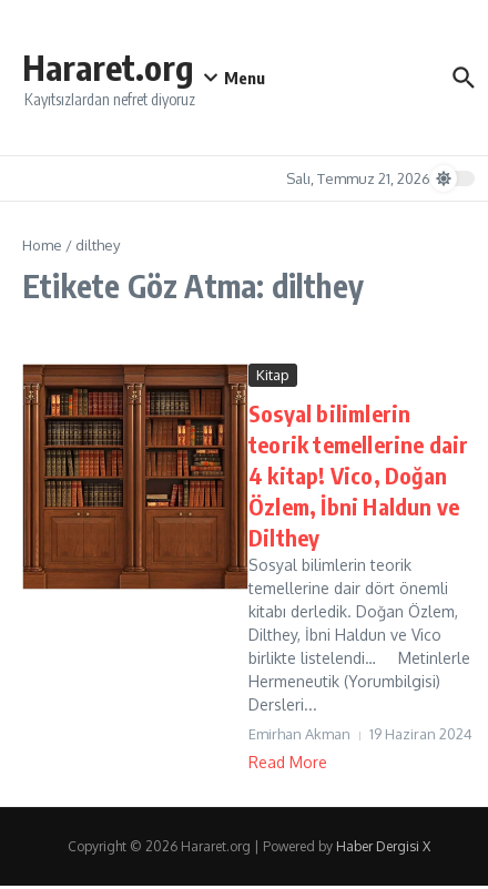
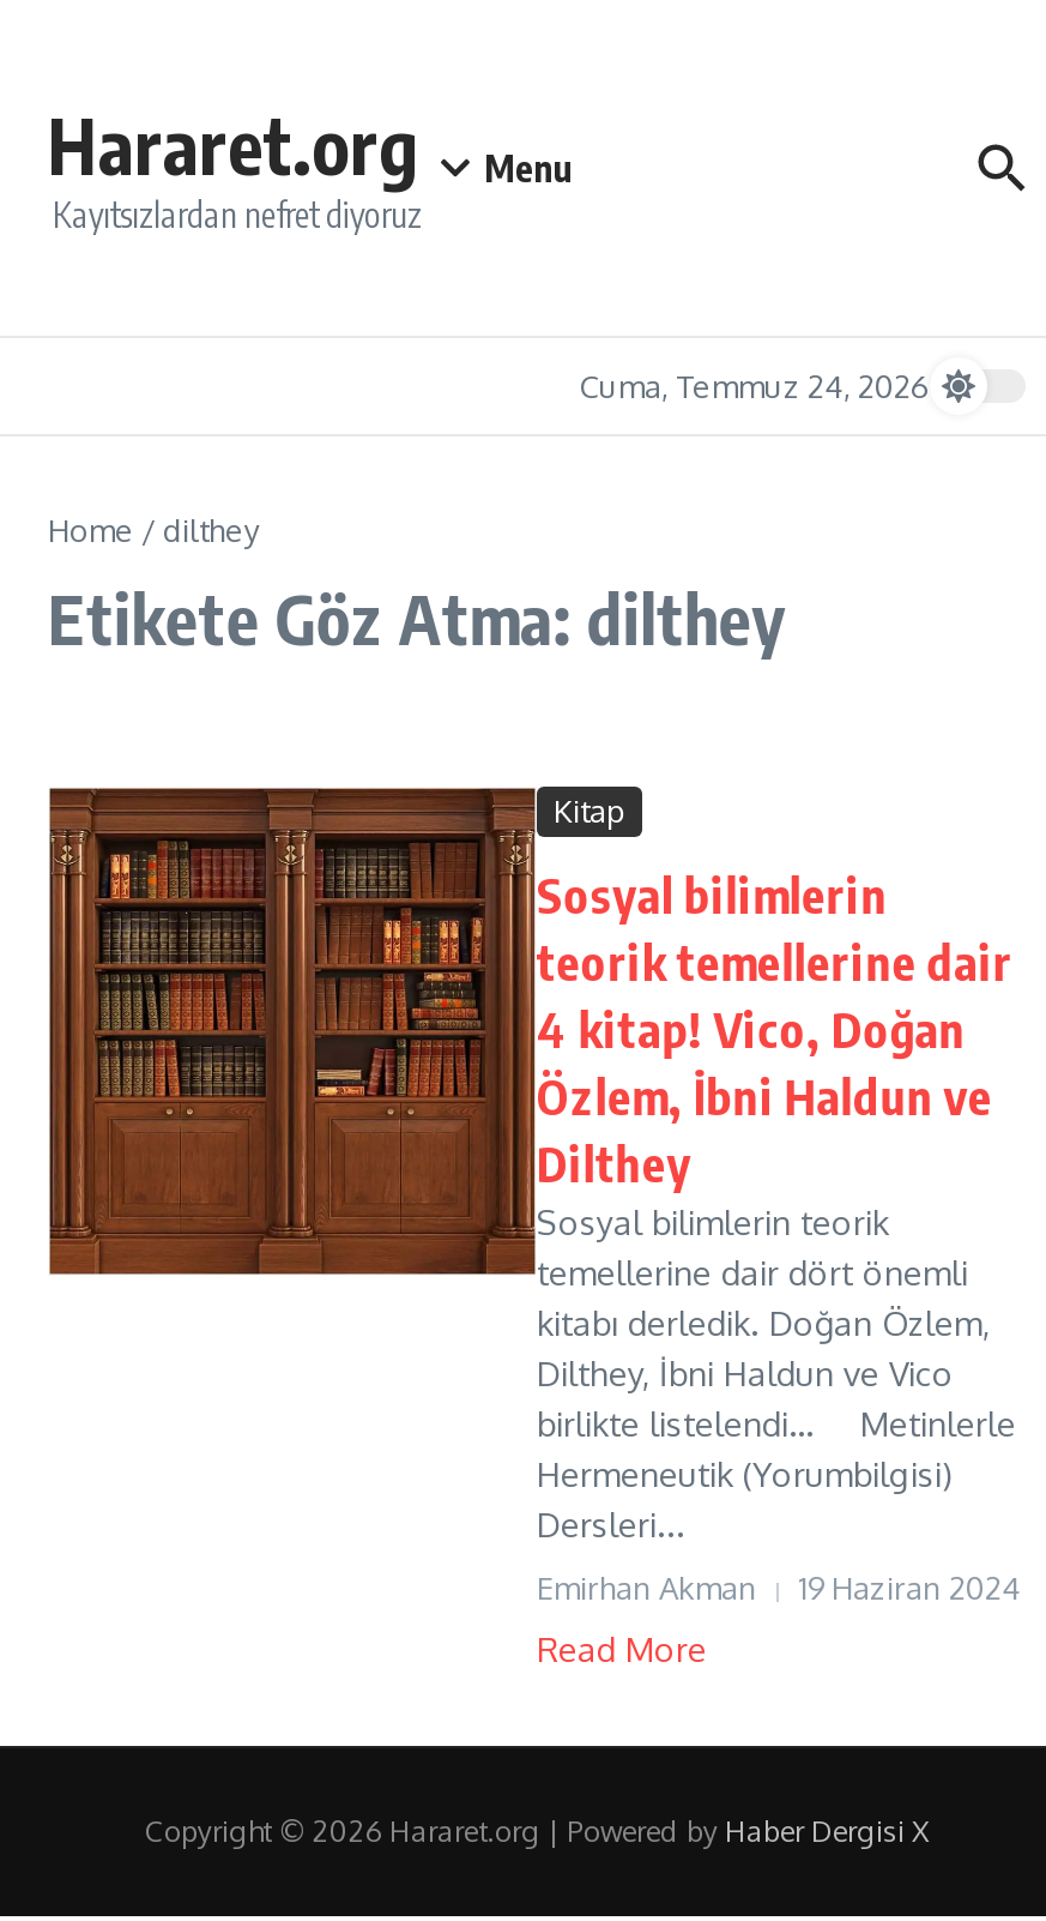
- Salı, Temmuz 21, 2026
+ Cuma, Temmuz 24, 2026
